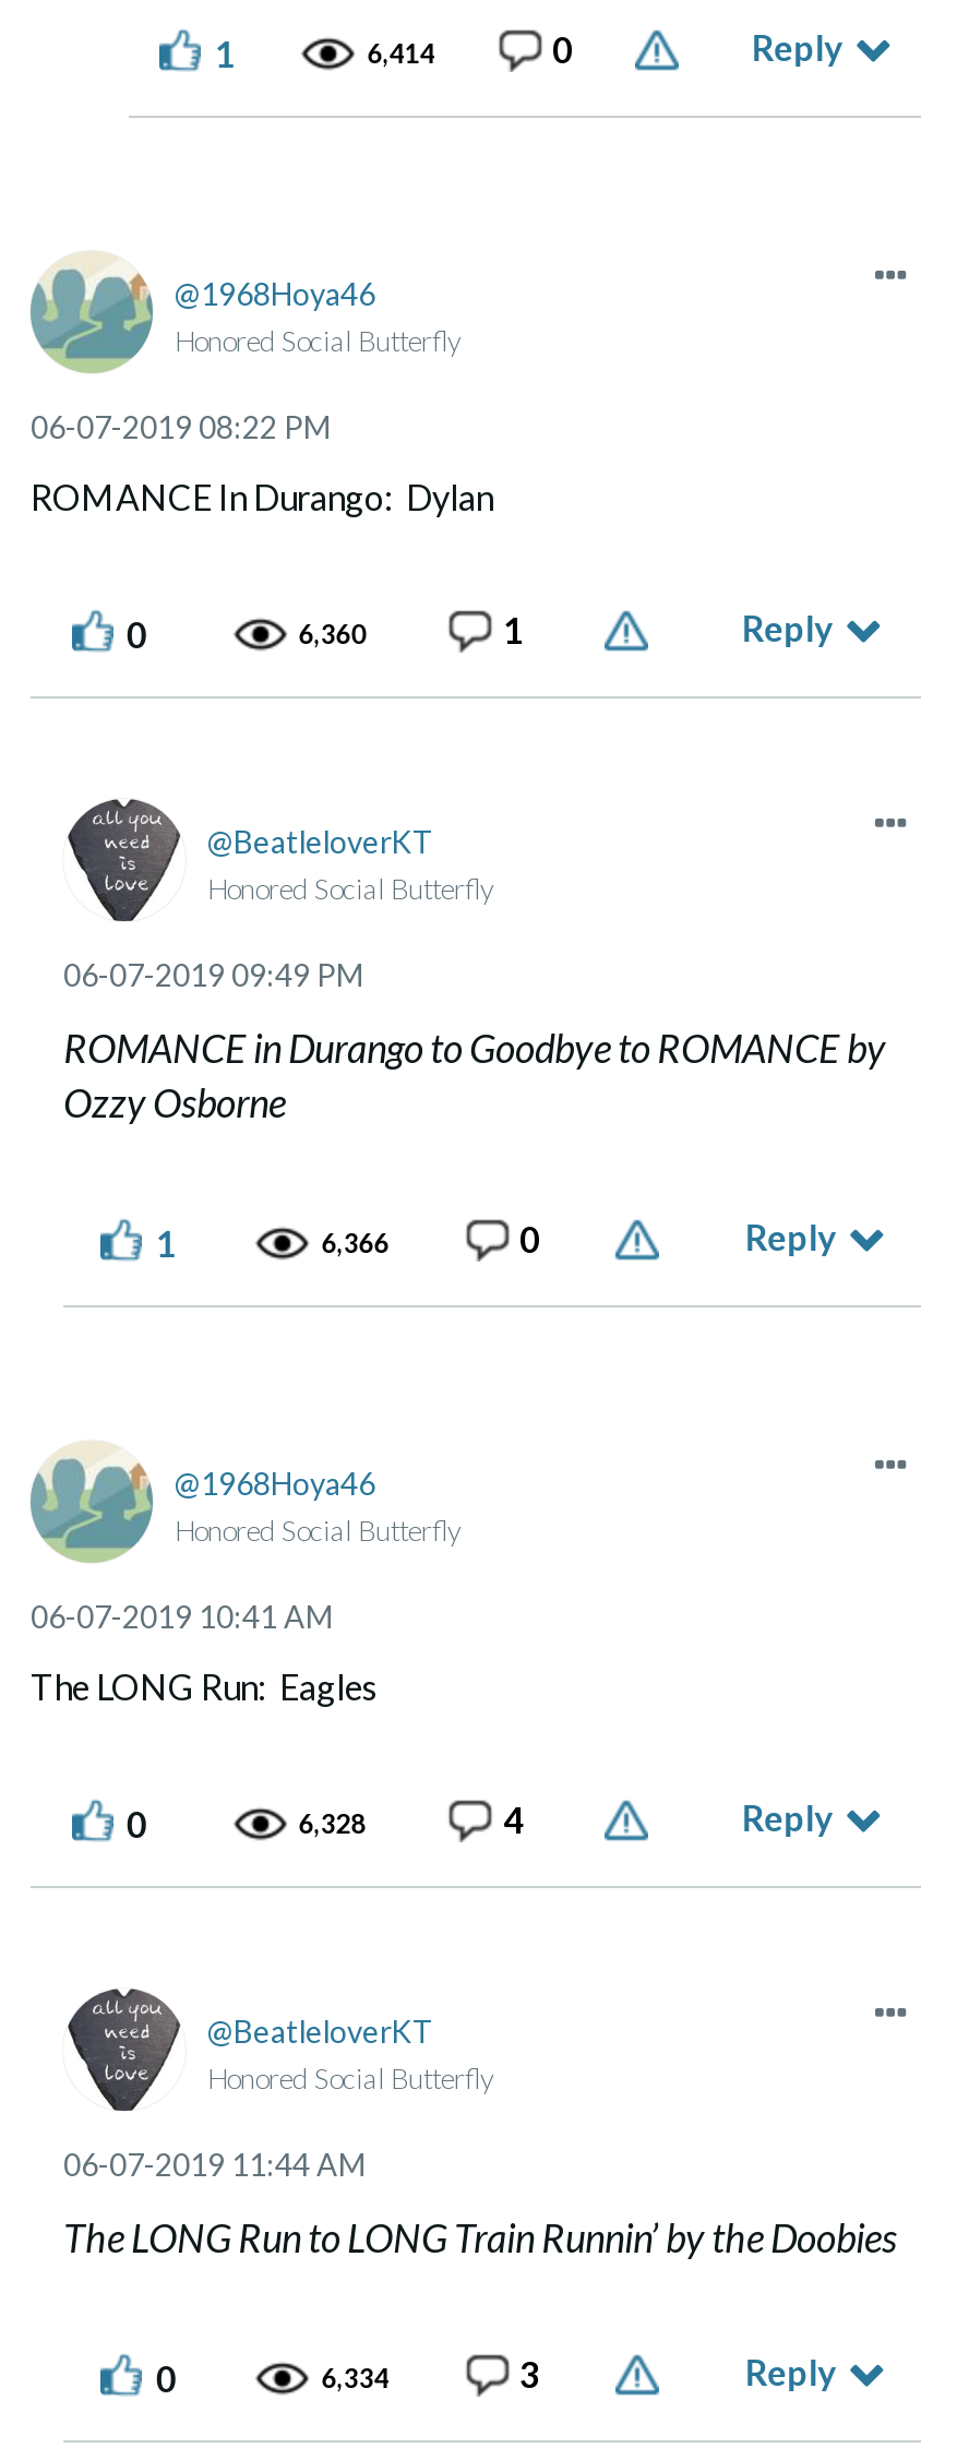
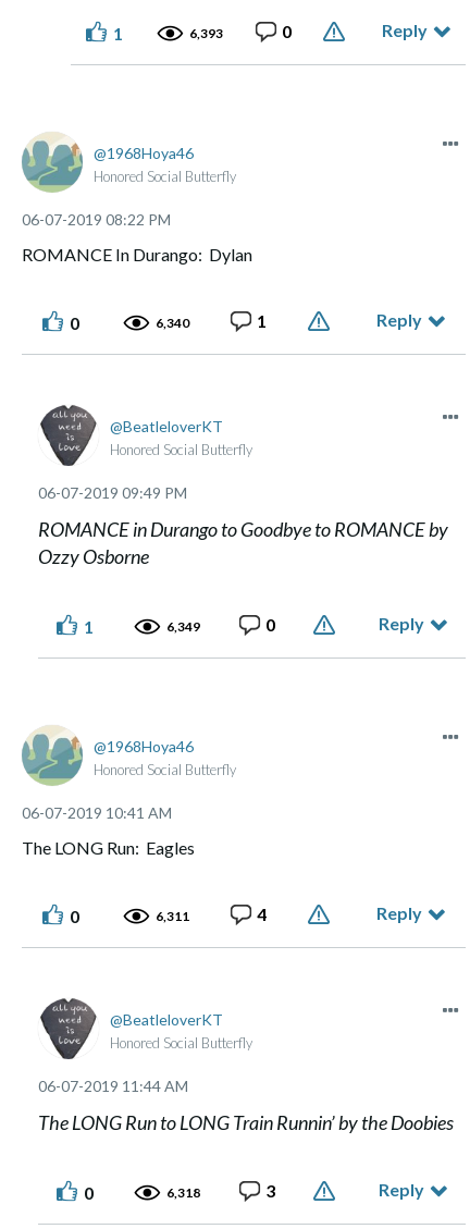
- 6,414
+ 6,393

- 6,360
+ 6,340

- 6,366
+ 6,349

- 6,328
+ 6,311

- 6,334
+ 6,318
